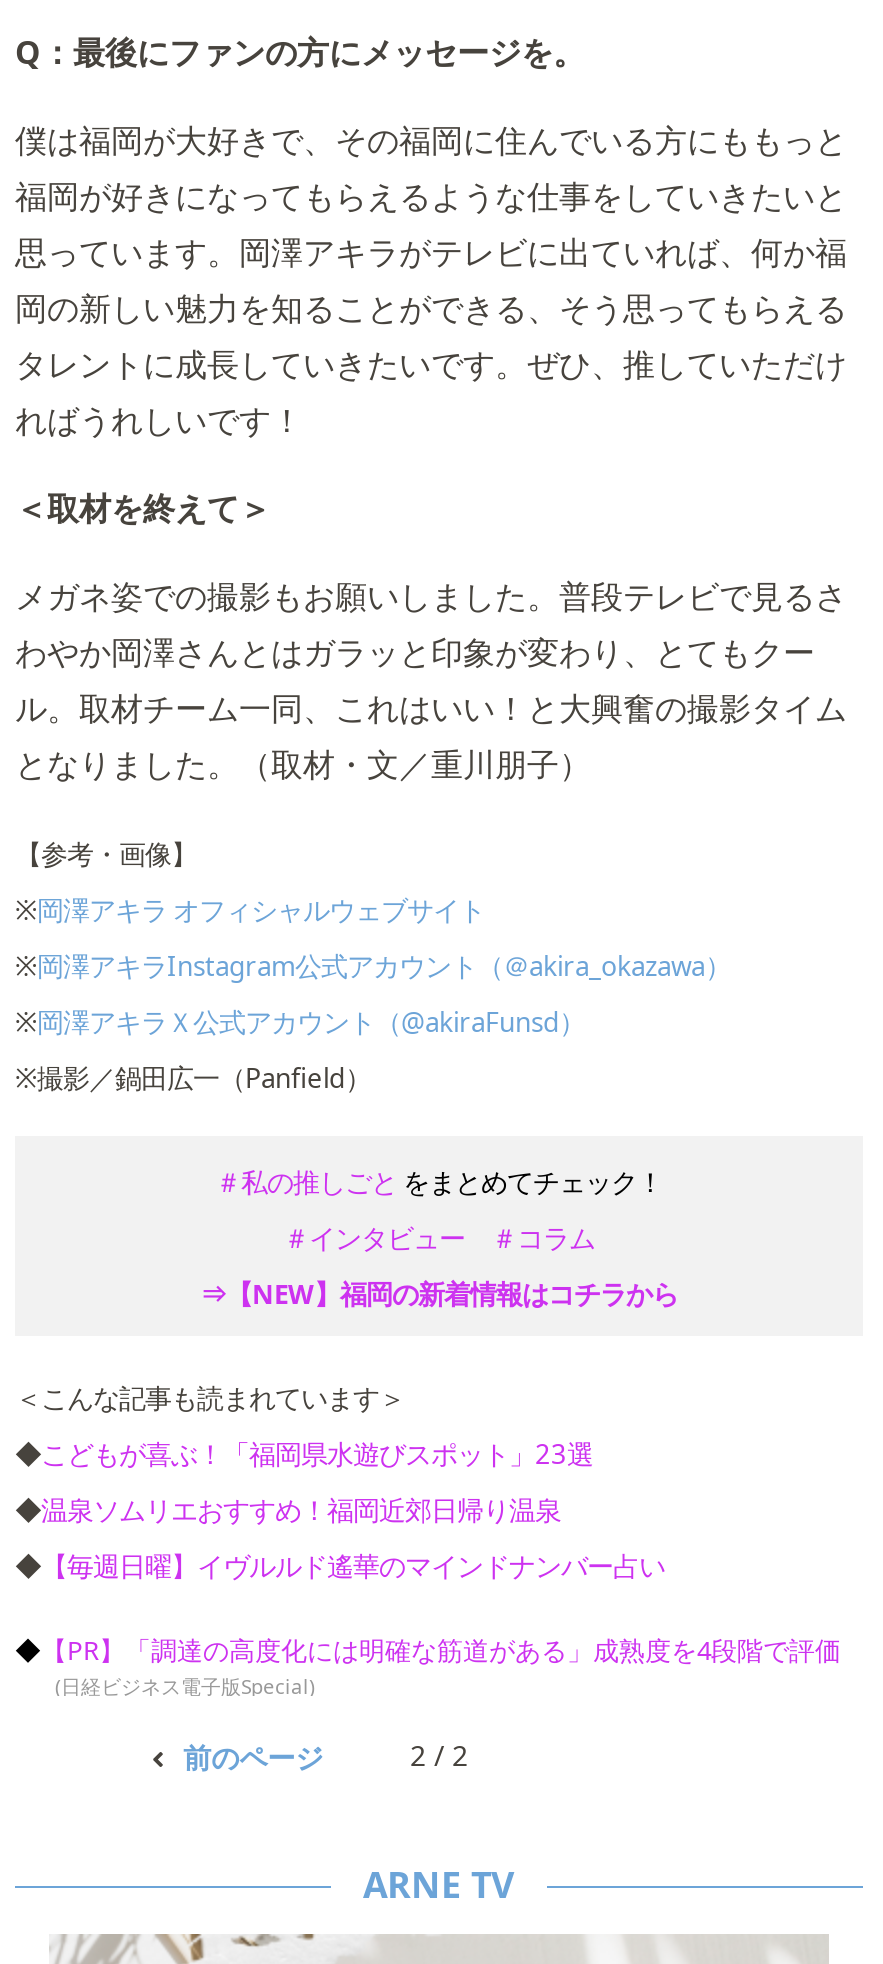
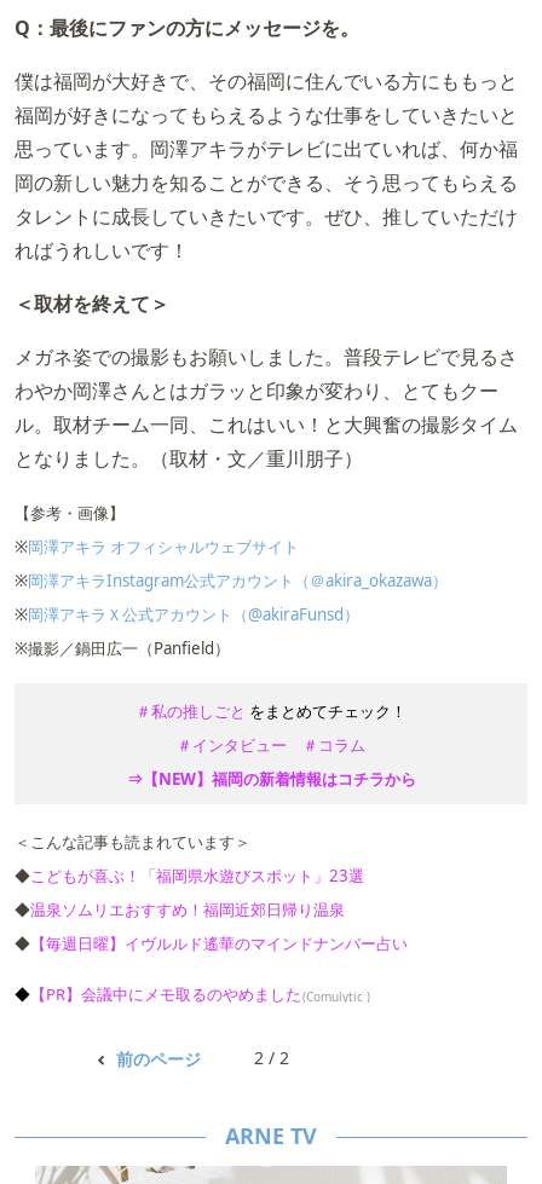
- 【PR】「調達の高度化には明確な筋道がある」成熟度を4段階で評価
- (日経ビジネス電子版Special)
+ 【PR】会議中にメモ取るのやめました(Comulytic )
